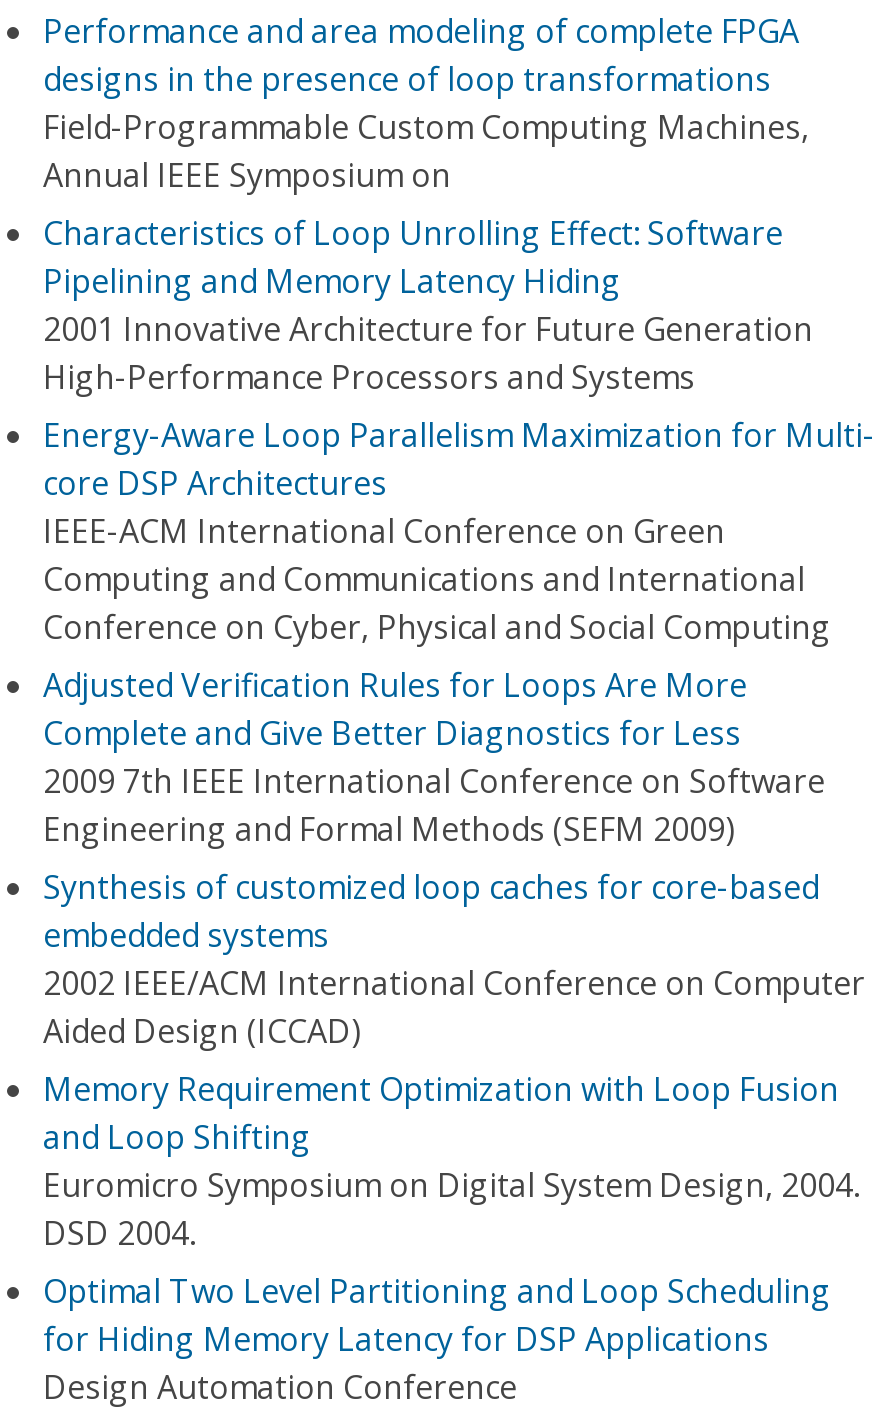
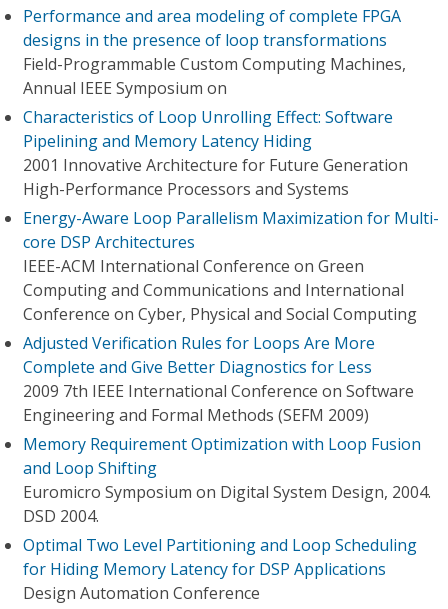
- Synthesis of customized loop caches for core-based
- embedded systems
- 2002 IEEE/ACM International Conference on Computer
- Aided Design (ICCAD)
